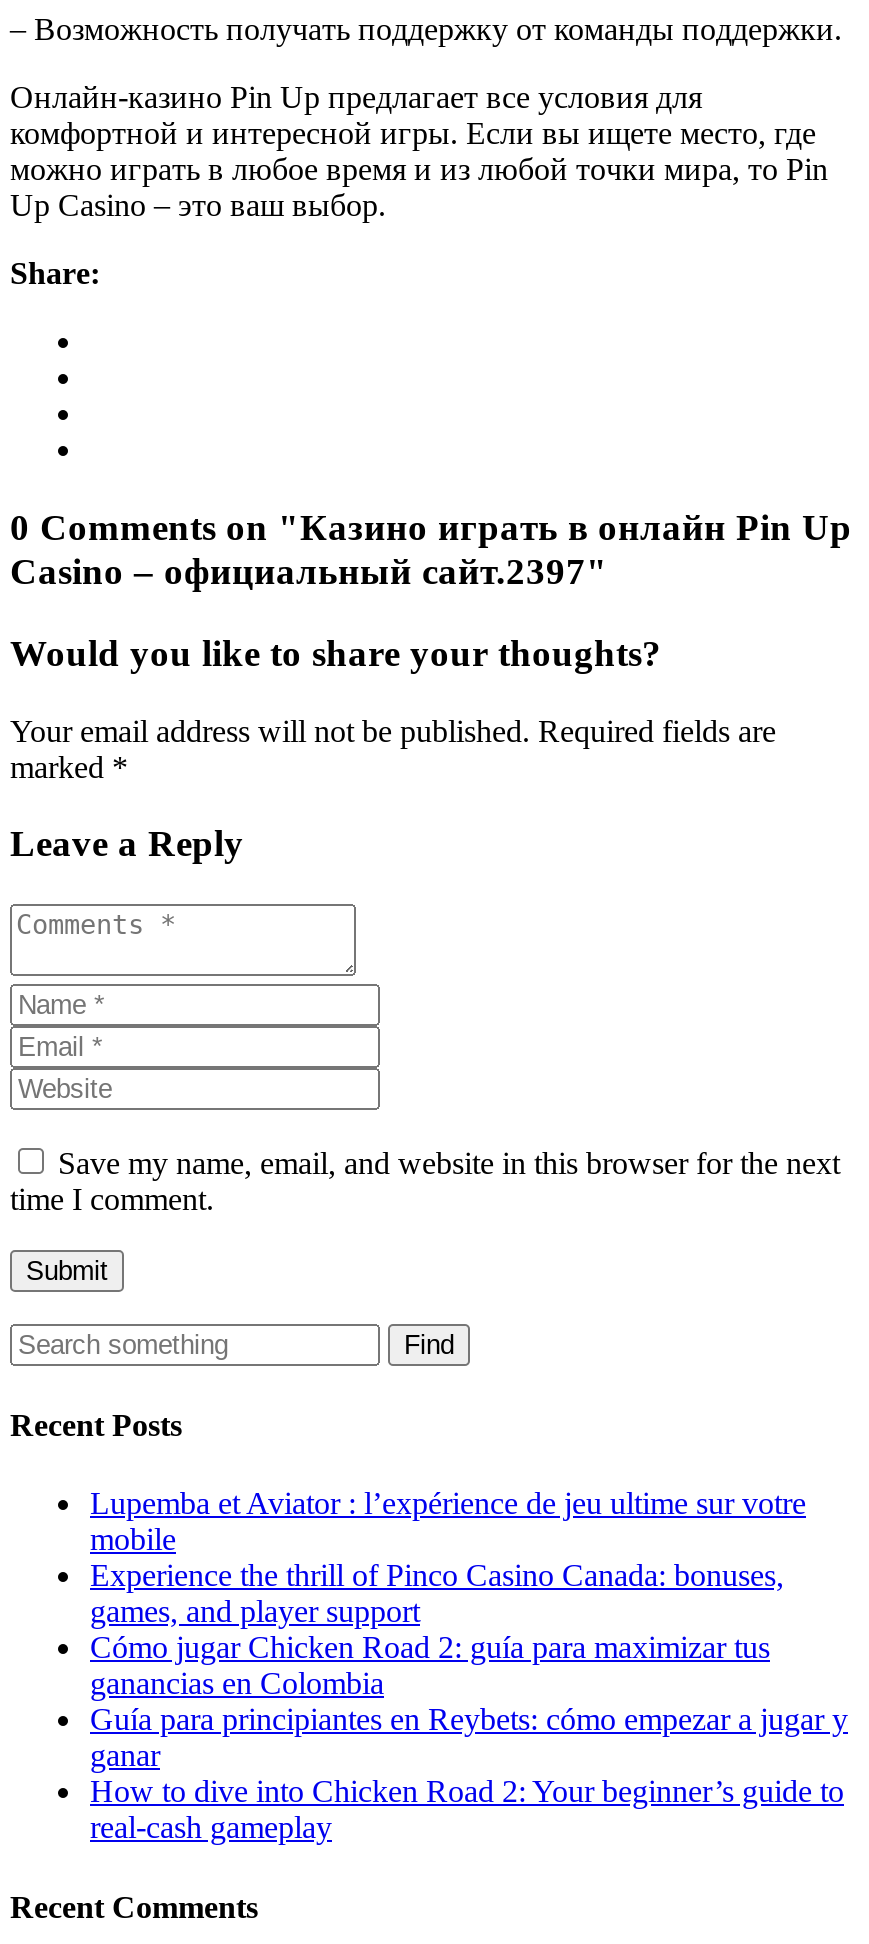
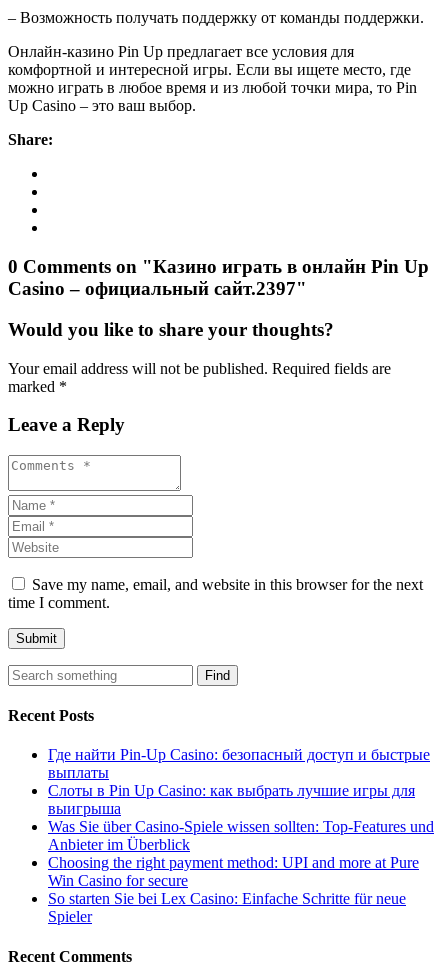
- Lupemba et Aviator : l’expérience de jeu ultime sur votre
- mobile
- Experience the thrill of Pinco Casino Canada: bonuses,
- games, and player support
- Cómo jugar Chicken Road 2: guía para maximizar tus
- ganancias en Colombia
- Guía para principiantes en Reybets: cómo empezar a jugar y
- ganar
- How to dive into Chicken Road 2: Your beginner’s guide to
- real-cash gameplay
+ Где найти Pin-Up Casino: безопасный доступ и быстрые
+ выплаты
+ Слоты в Pin Up Casino: как выбрать лучшие игры для
+ выигрыша
+ Was Sie über Casino-Spiele wissen sollten: Top-Features und
+ Anbieter im Überblick
+ Choosing the right payment method: UPI and more at Pure
+ Win Casino for secure
+ So starten Sie bei Lex Casino: Einfache Schritte für neue
+ Spieler
